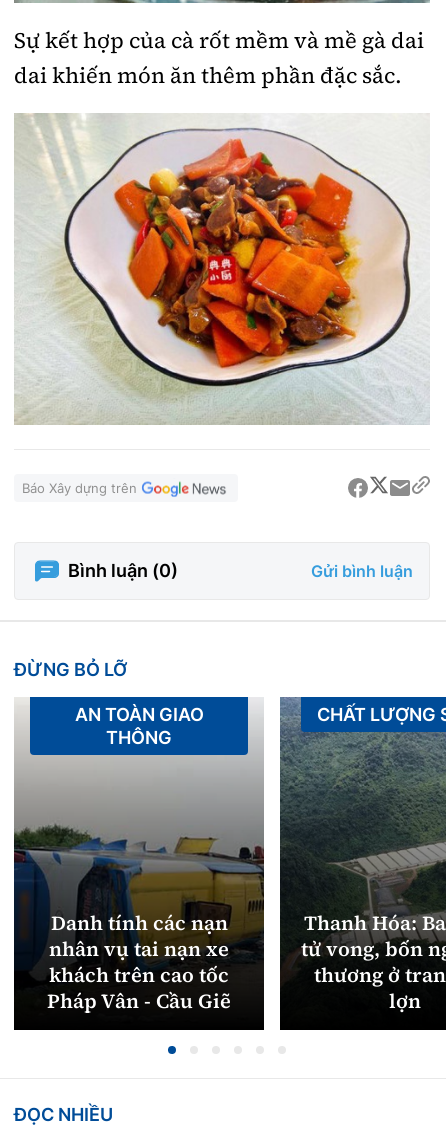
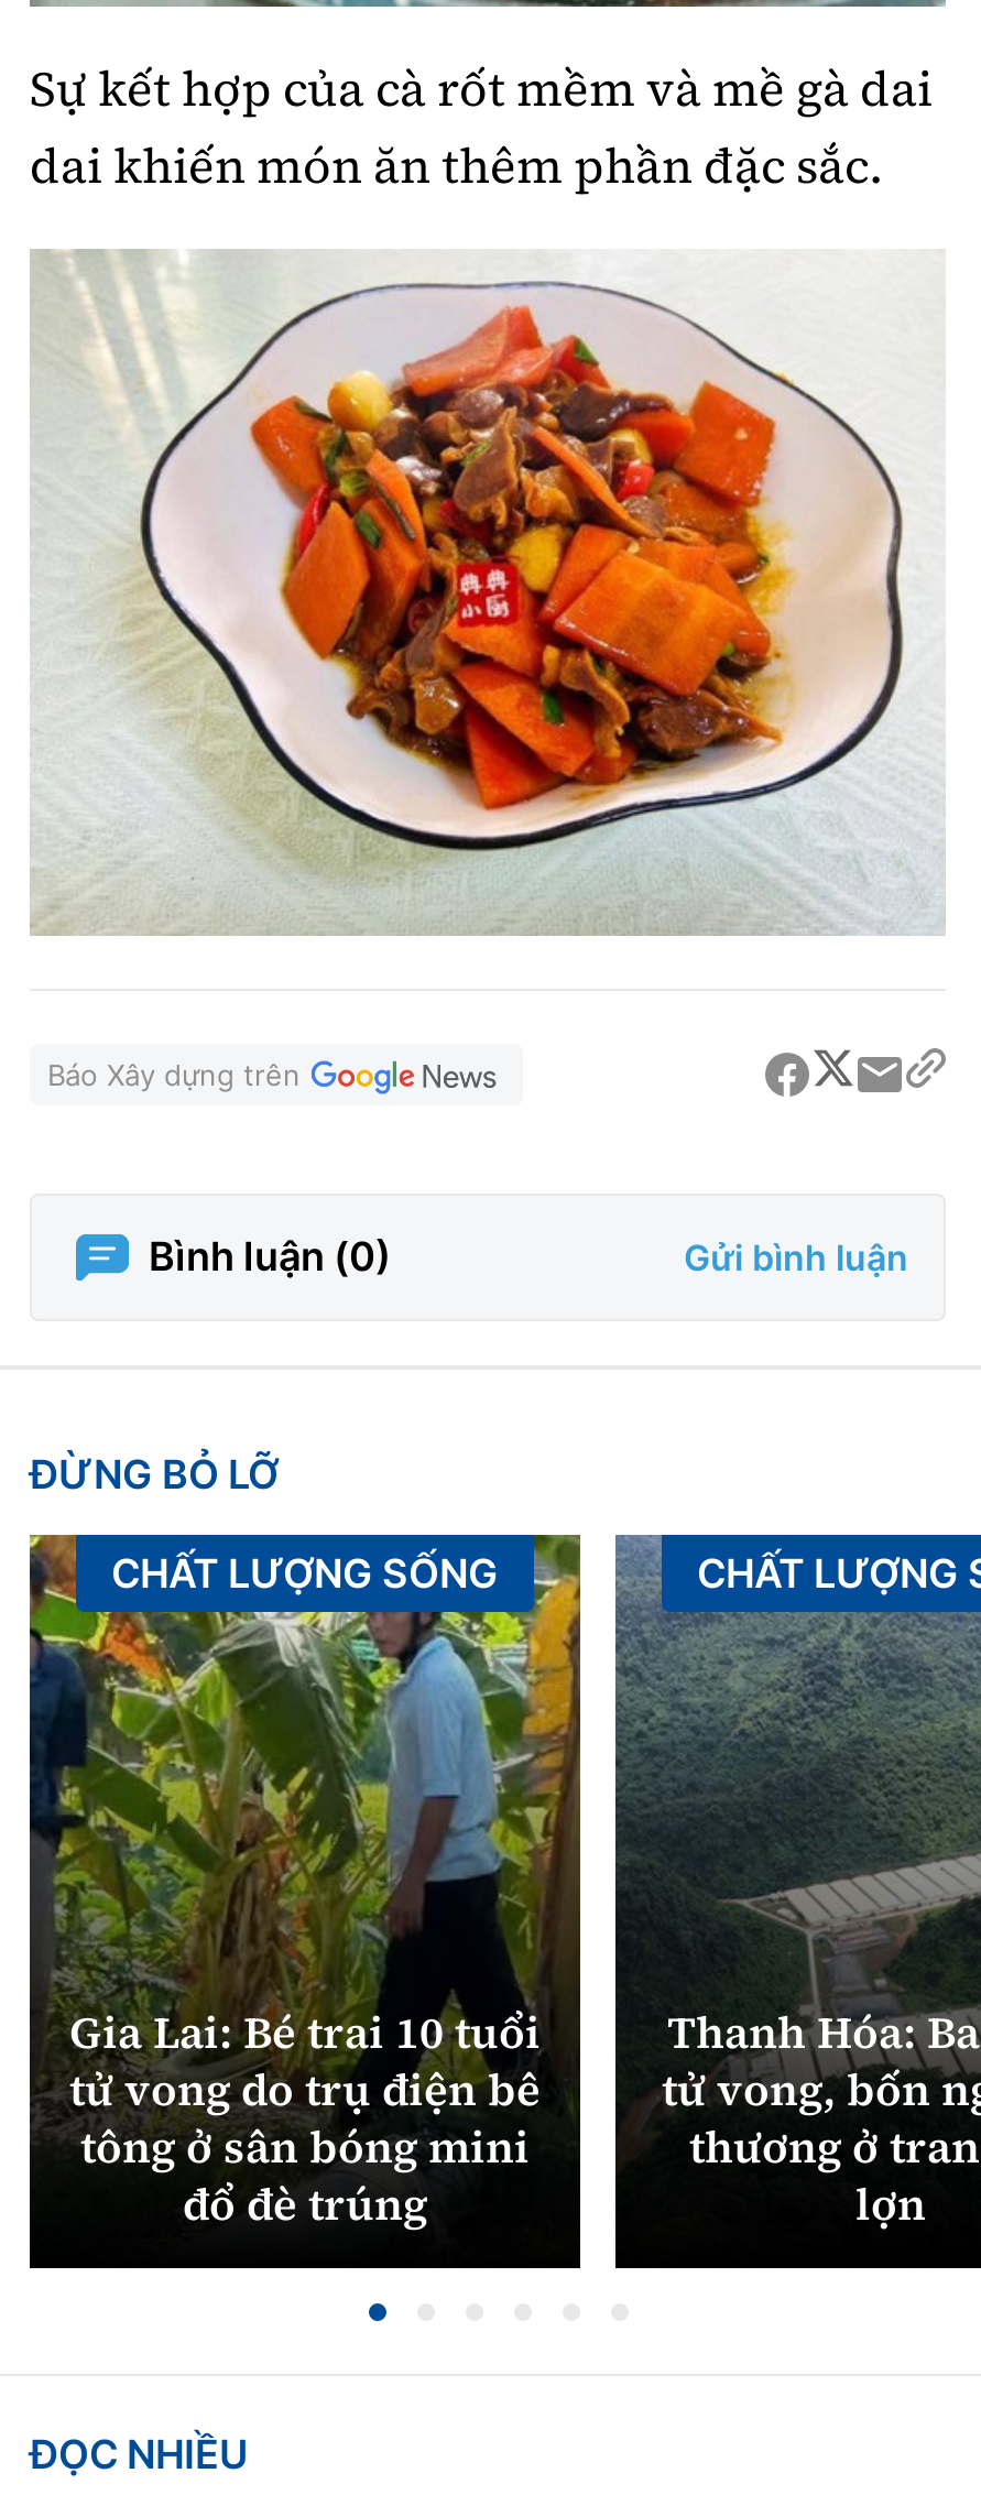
- [image]
- AN TOÀN GIAO
- THÔNG
+ [image]
+ CHẤT LƯỢNG SỐNG

- Danh tính các nạn
- nhân vụ tai nạn xe
- khách trên cao tốc
- Pháp Vân - Cầu Giẽ
+ Gia Lai: Bé trai 10 tuổi
+ tử vong do trụ điện bê
+ tông ở sân bóng mini
+ đổ đè trúng
